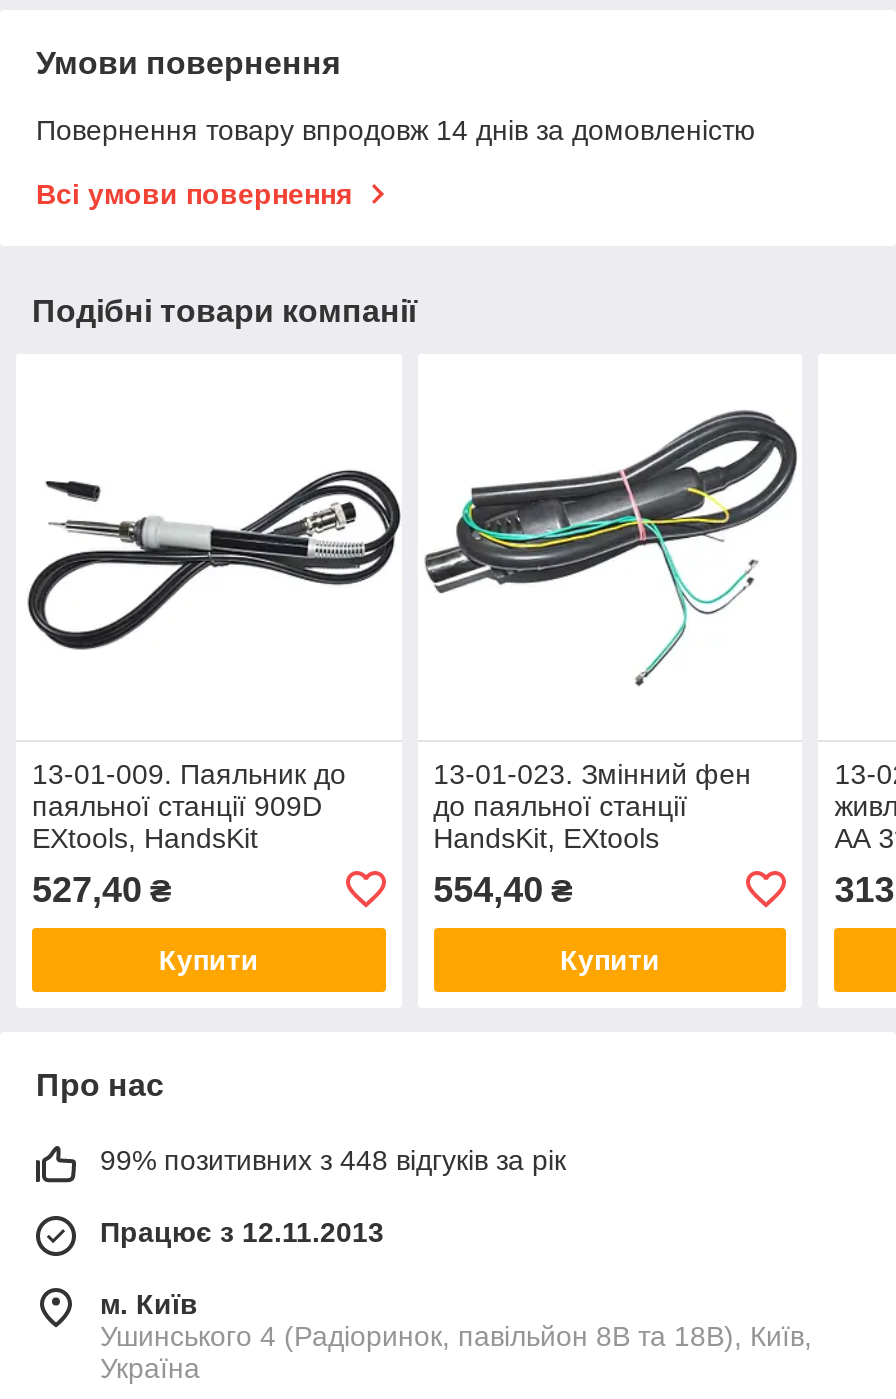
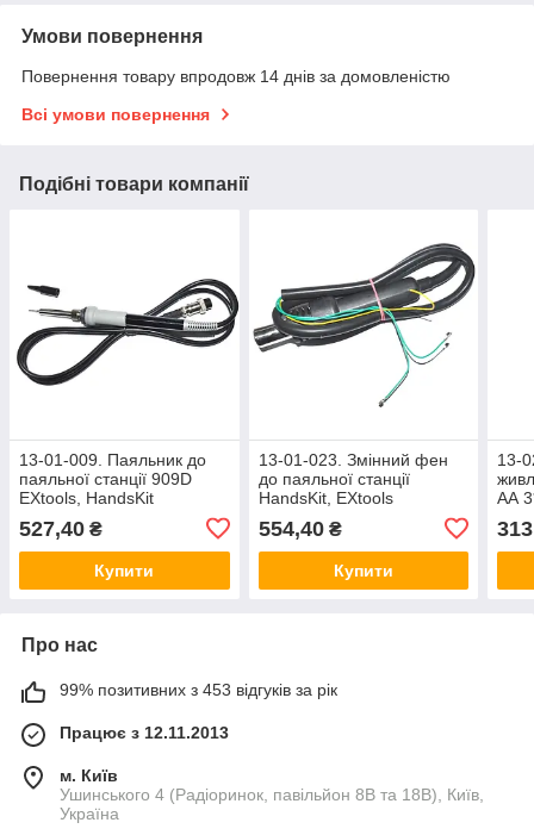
- 99% позитивних з 448 відгуків за рік
+ 99% позитивних з 453 відгуків за рік
